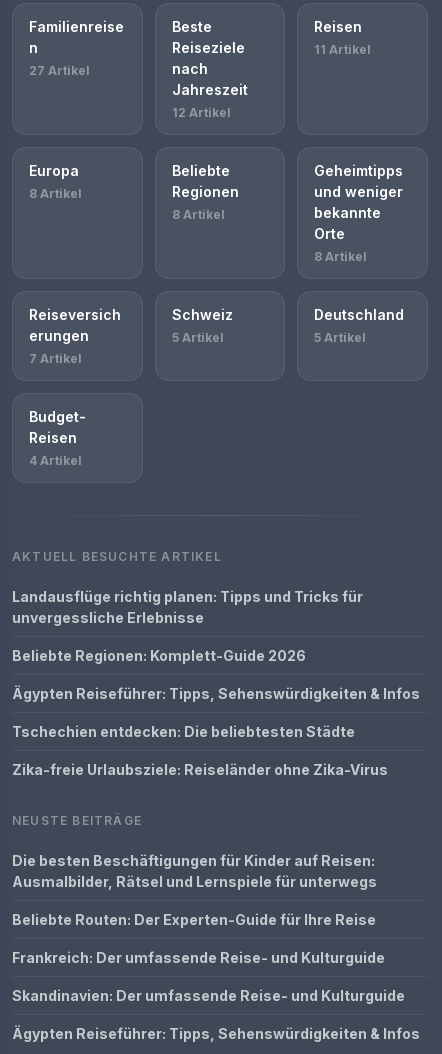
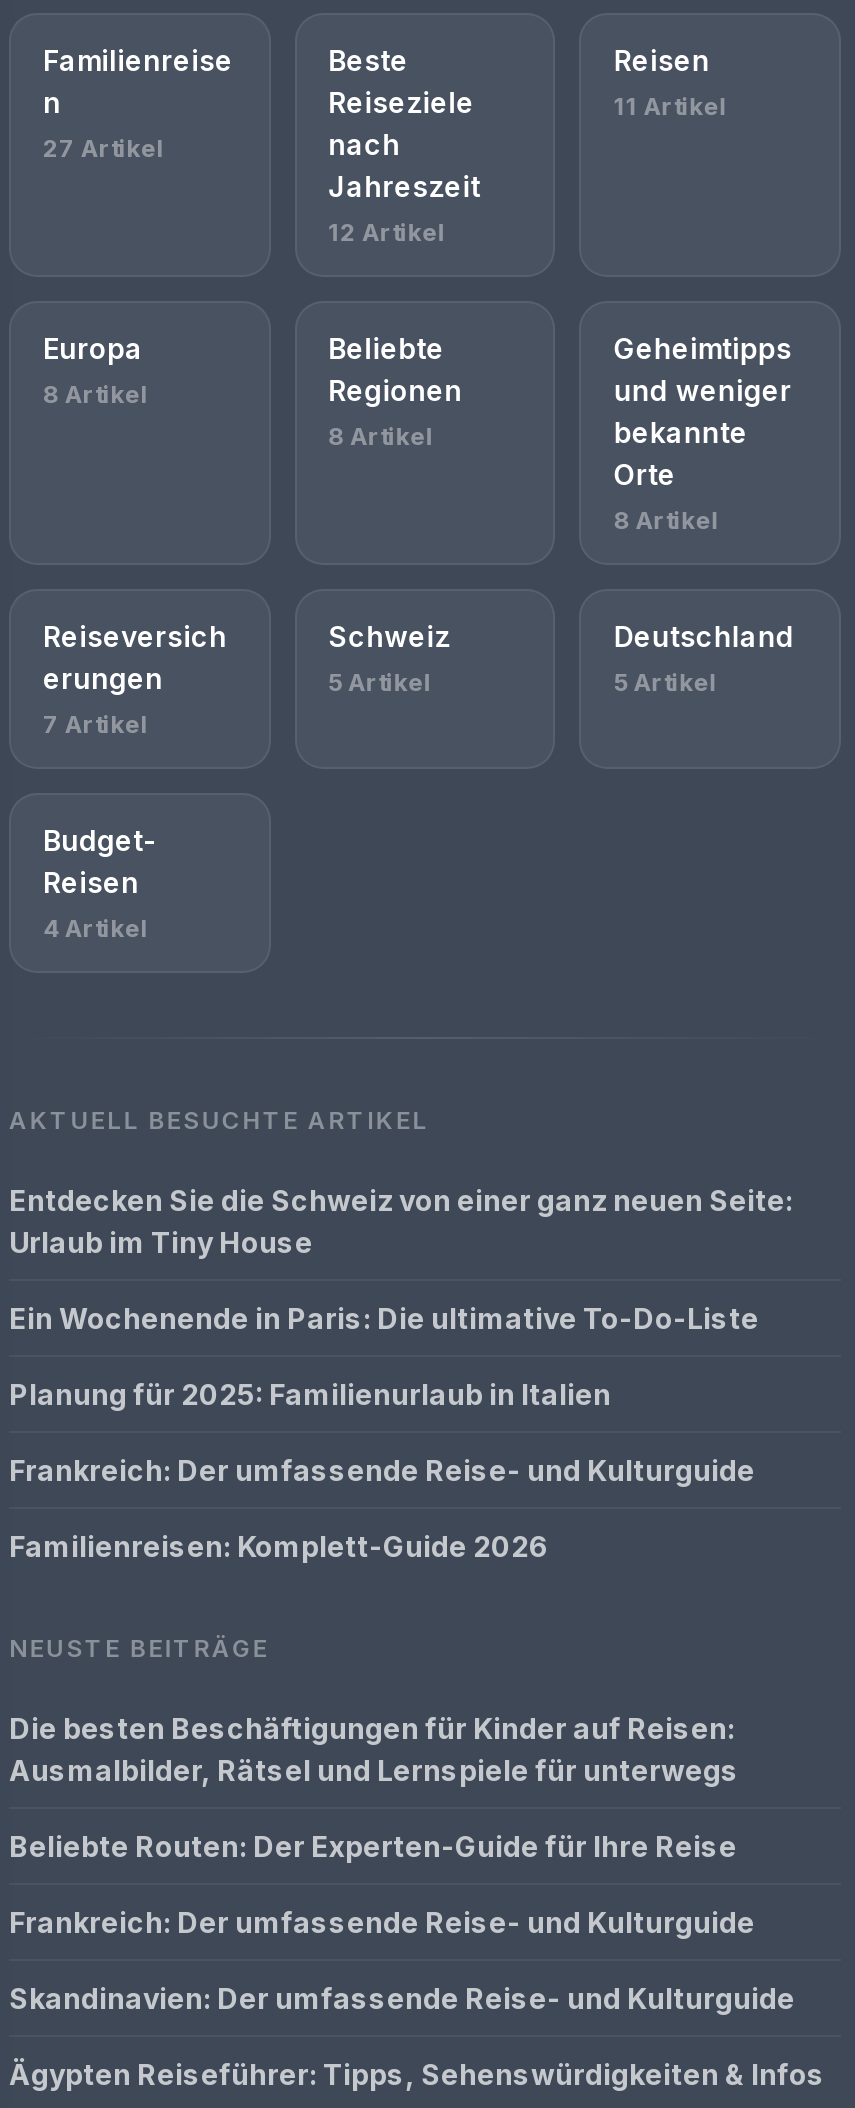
- Landausflüge richtig planen: Tipps und Tricks für
- unvergessliche Erlebnisse
+ Entdecken Sie die Schweiz von einer ganz neuen Seite:
+ Urlaub im Tiny House

- Beliebte Regionen: Komplett-Guide 2026
+ Ein Wochenende in Paris: Die ultimative To-Do-Liste

- Ägypten Reiseführer: Tipps, Sehenswürdigkeiten & Infos
+ Planung für 2025: Familienurlaub in Italien

- Tschechien entdecken: Die beliebtesten Städte
+ Frankreich: Der umfassende Reise- und Kulturguide

- Zika-freie Urlaubsziele: Reiseländer ohne Zika-Virus
+ Familienreisen: Komplett-Guide 2026
